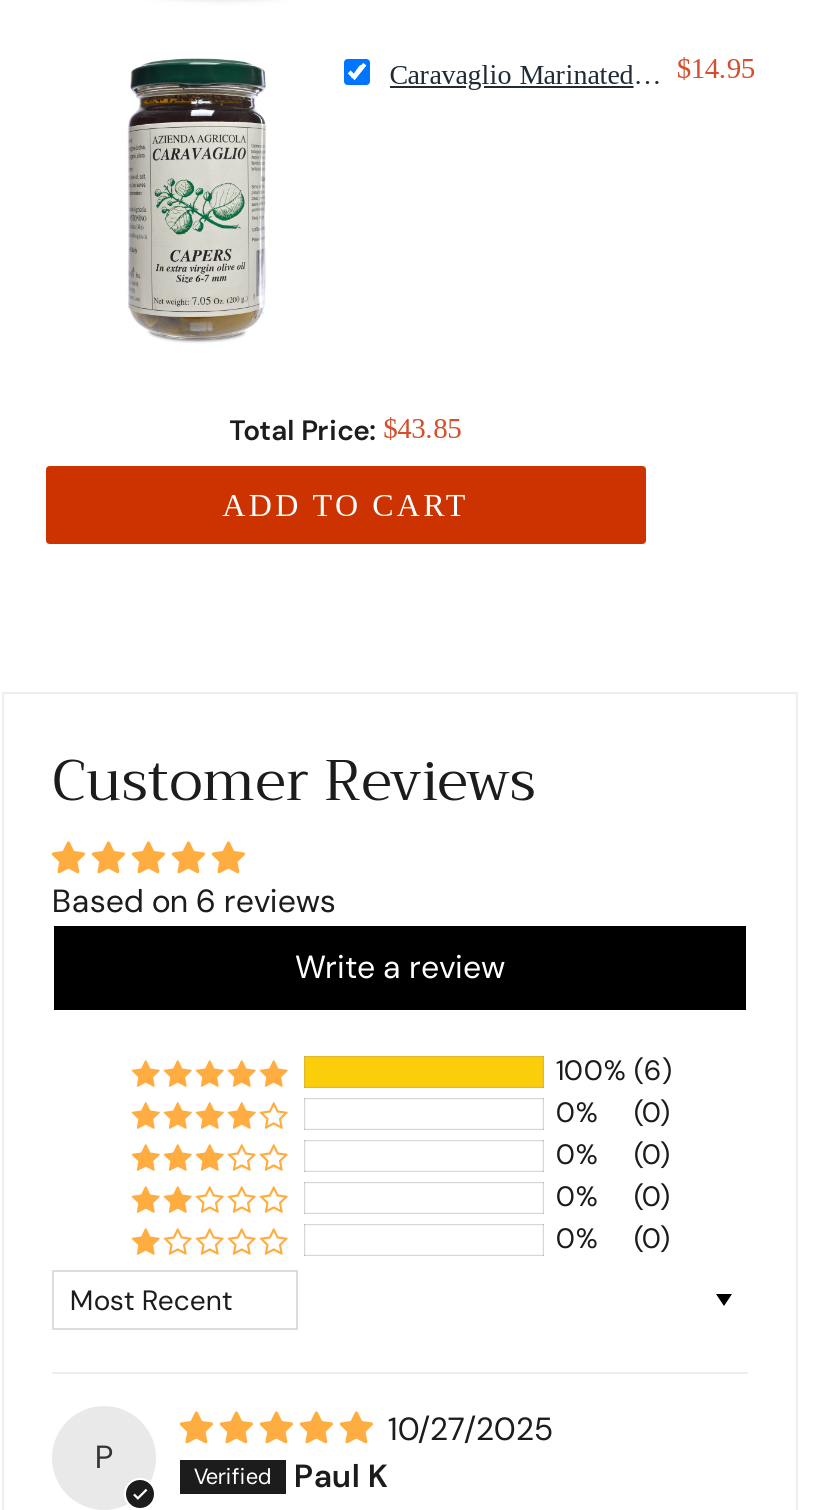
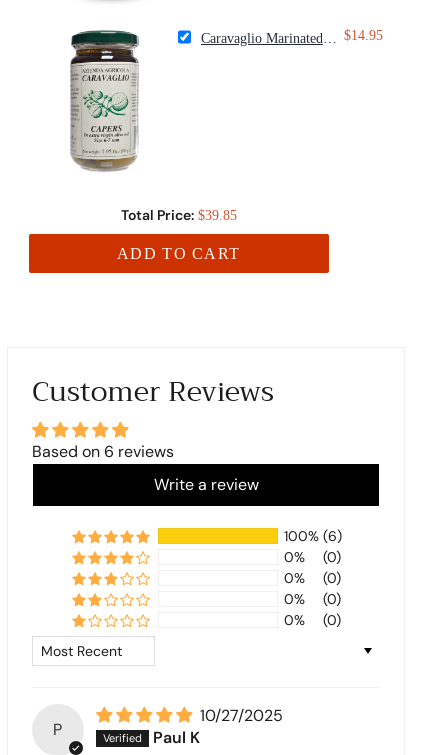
- Total Price: $43.85
+ Total Price: $39.85
